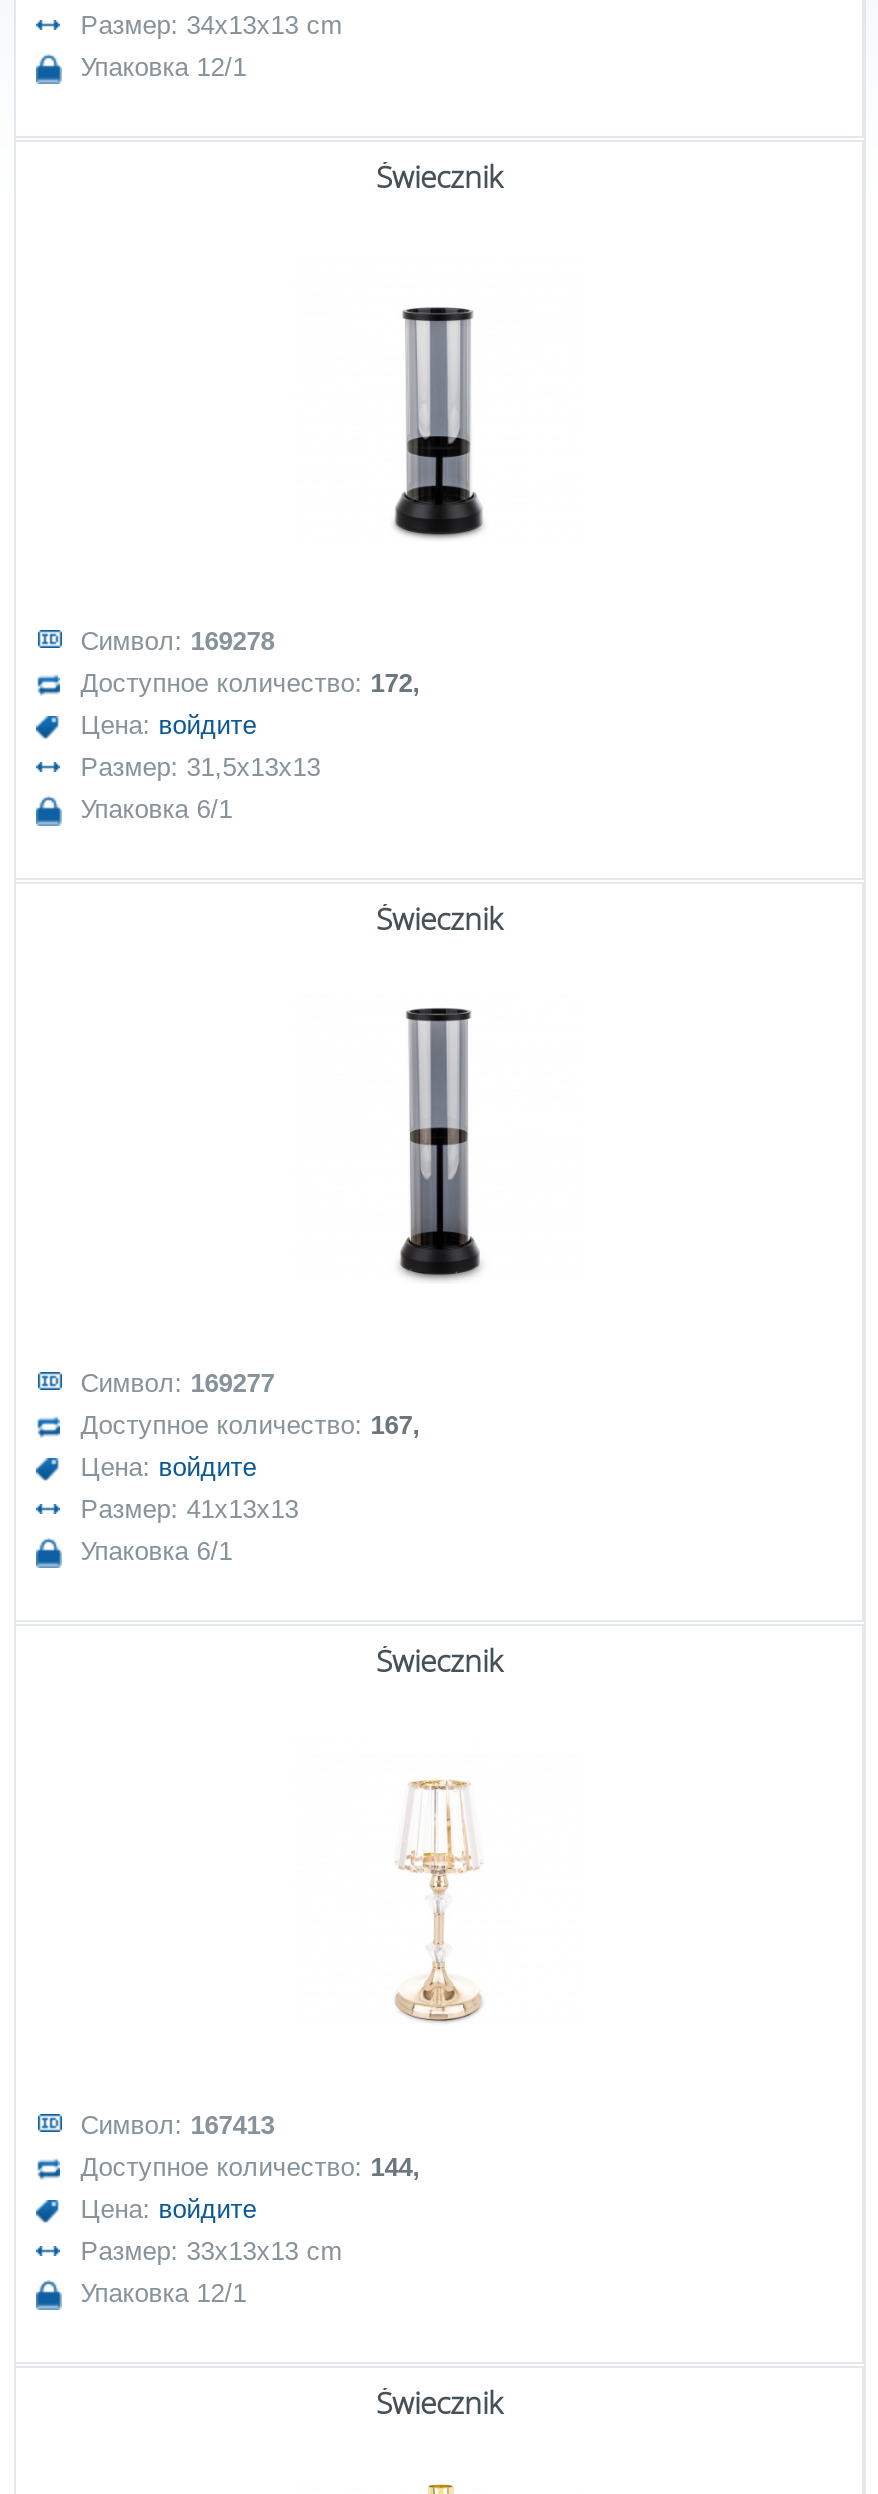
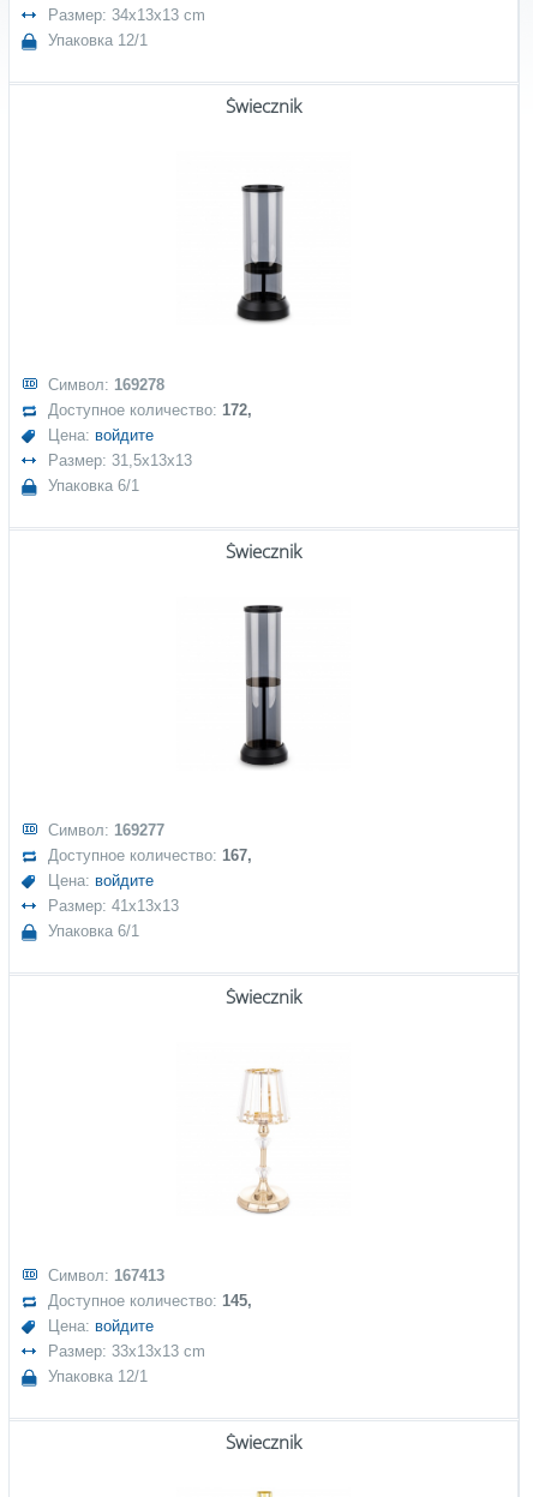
- Доступное количество: 144,
+ Доступное количество: 145,
